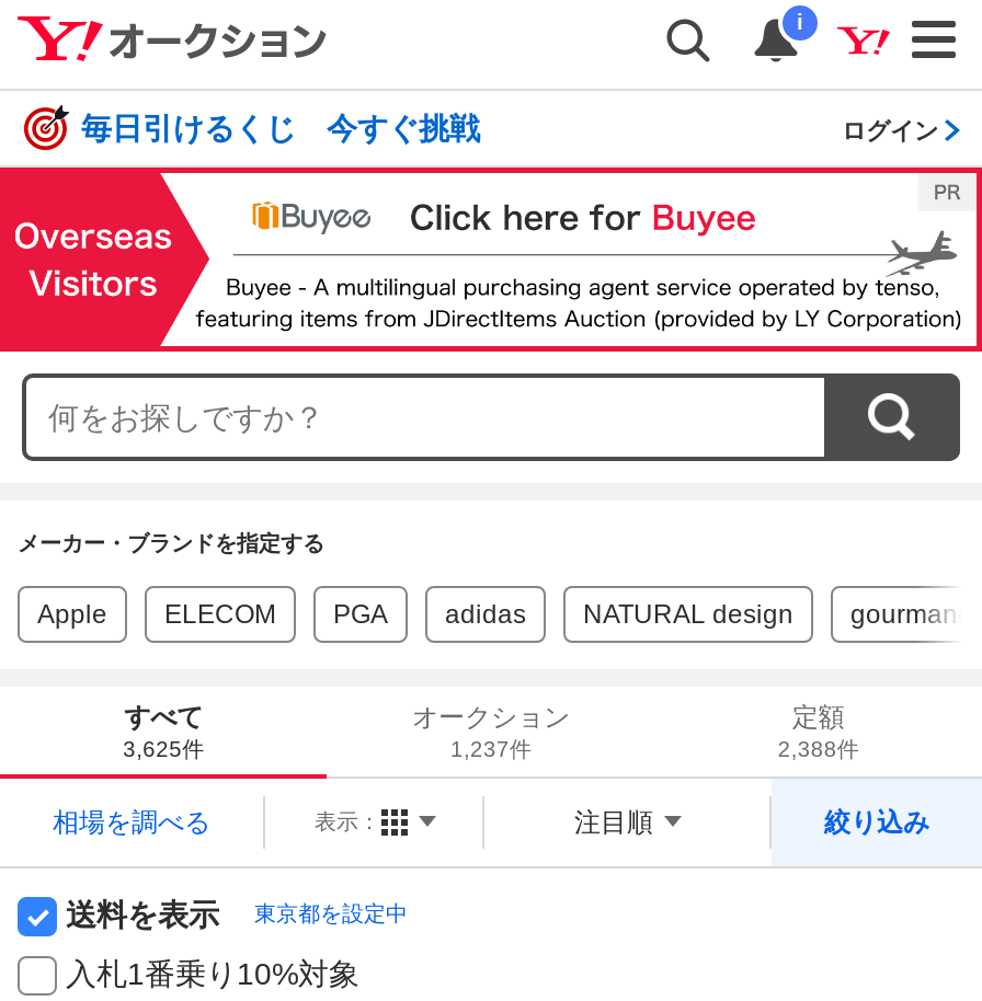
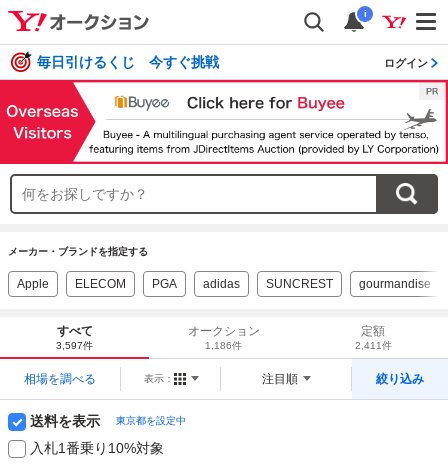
- NATURAL design
+ SUNCREST

- 3,625件
+ 3,597件

- 1,237件
+ 1,186件

- 2,388件
+ 2,411件
